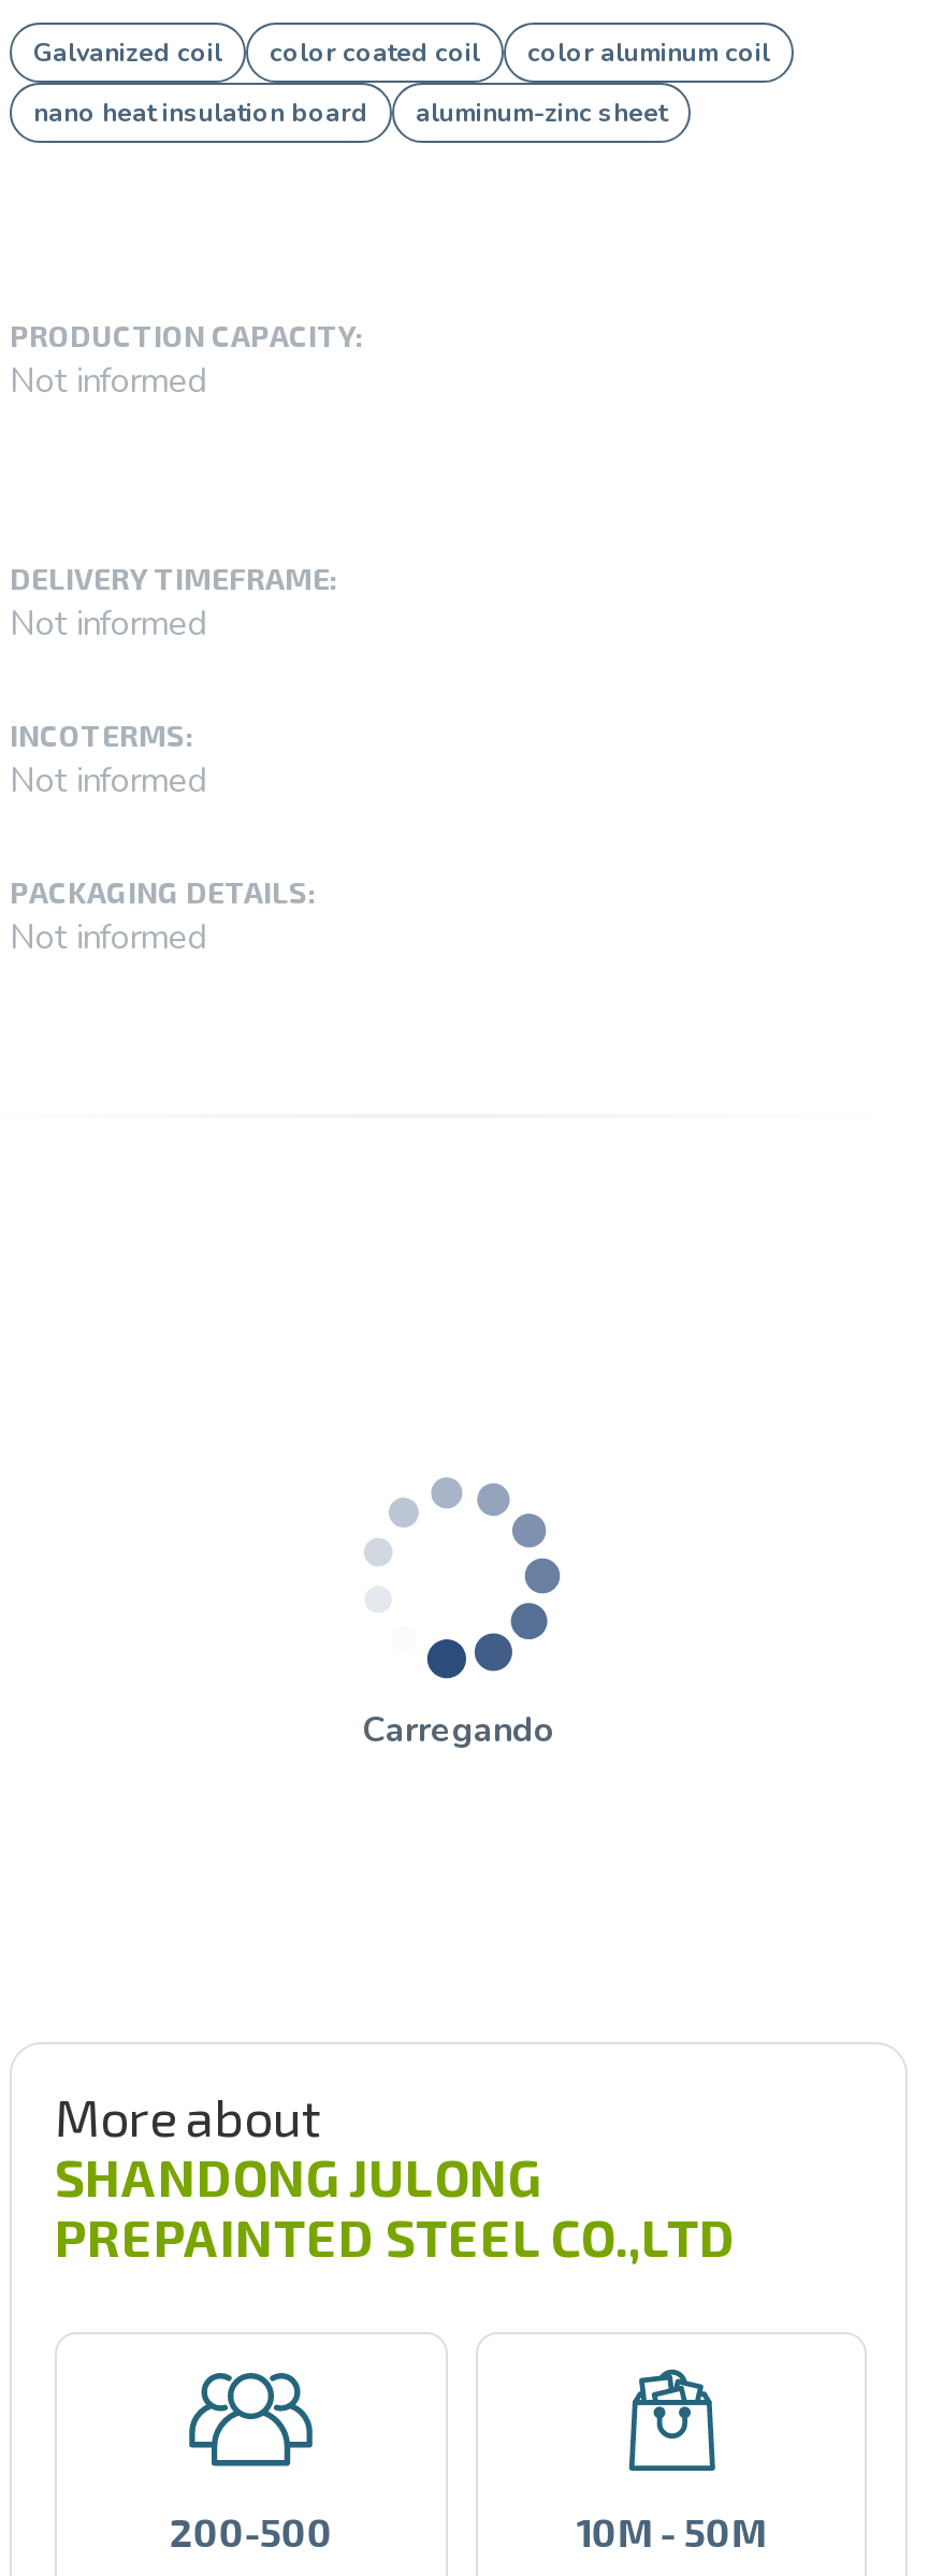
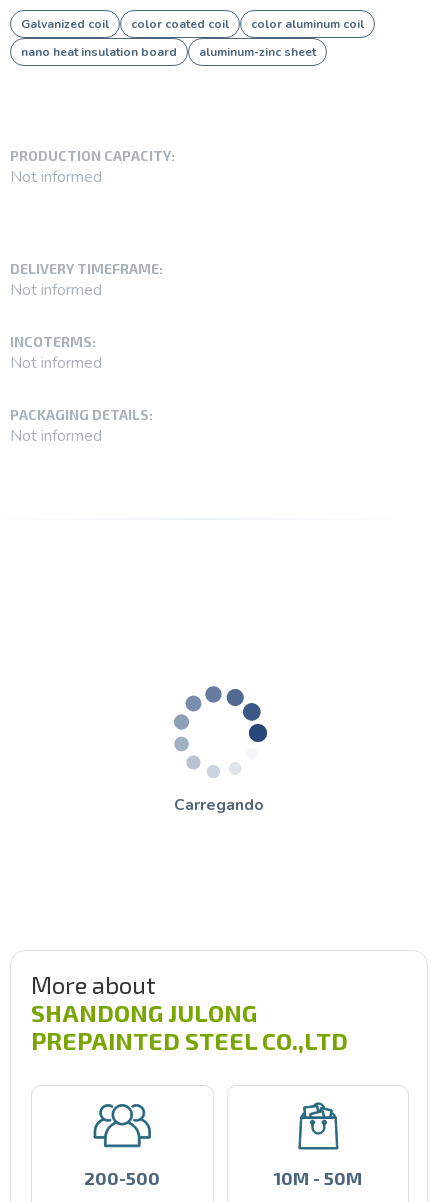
- [image]
+ [image]
